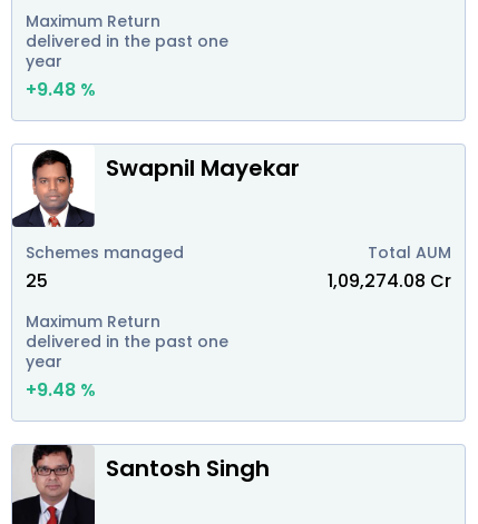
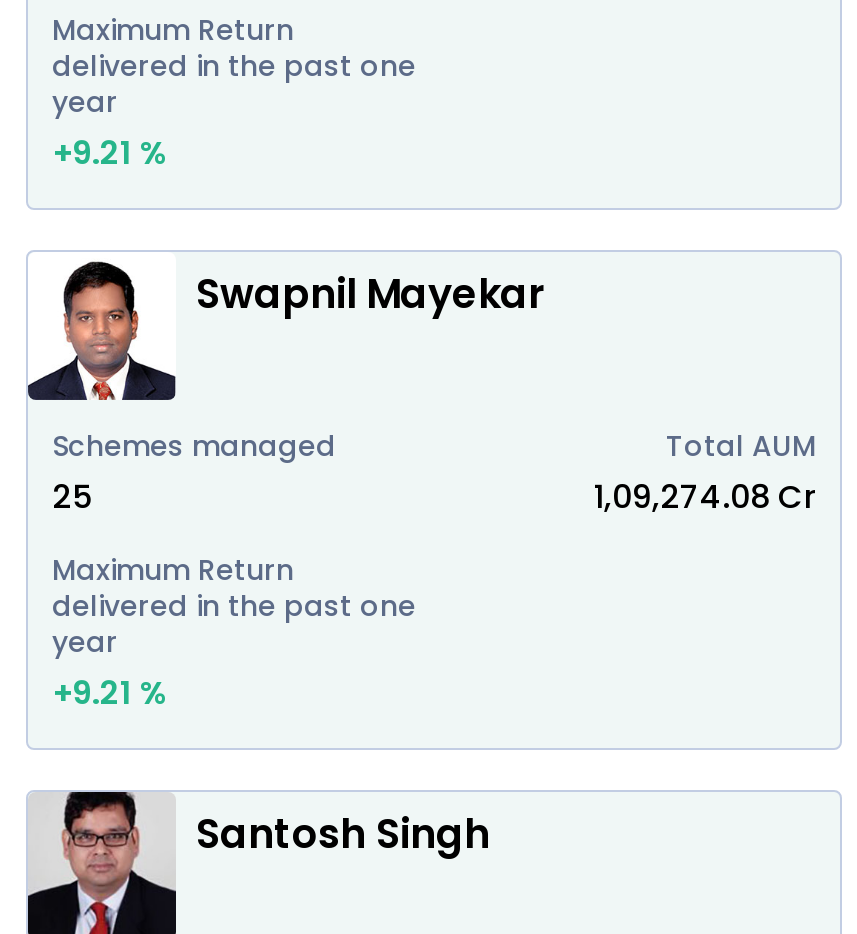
- +9.48%
+ +9.21%

- +9.48%
+ +9.21%
